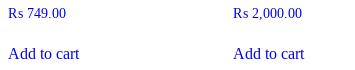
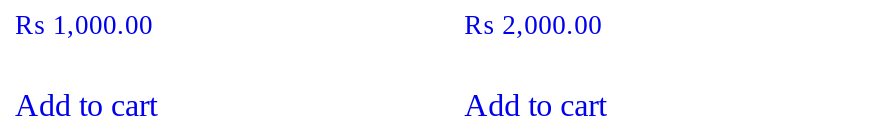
- ₨ 749.00
+ ₨ 1,000.00
